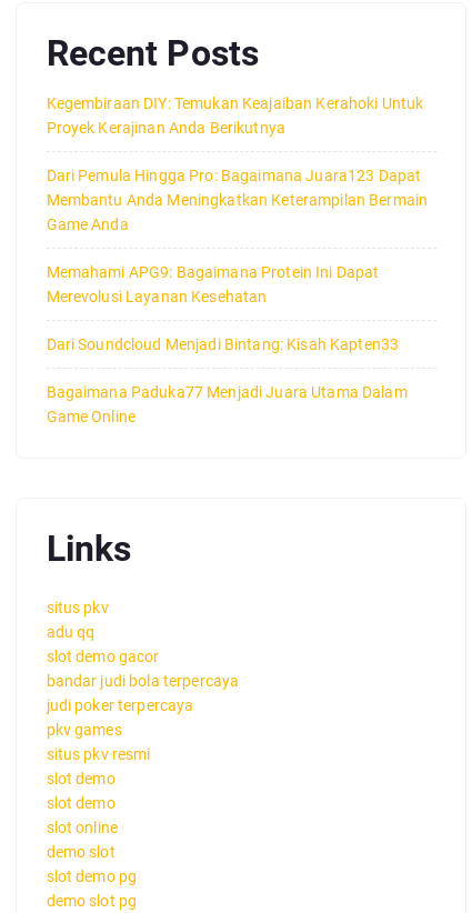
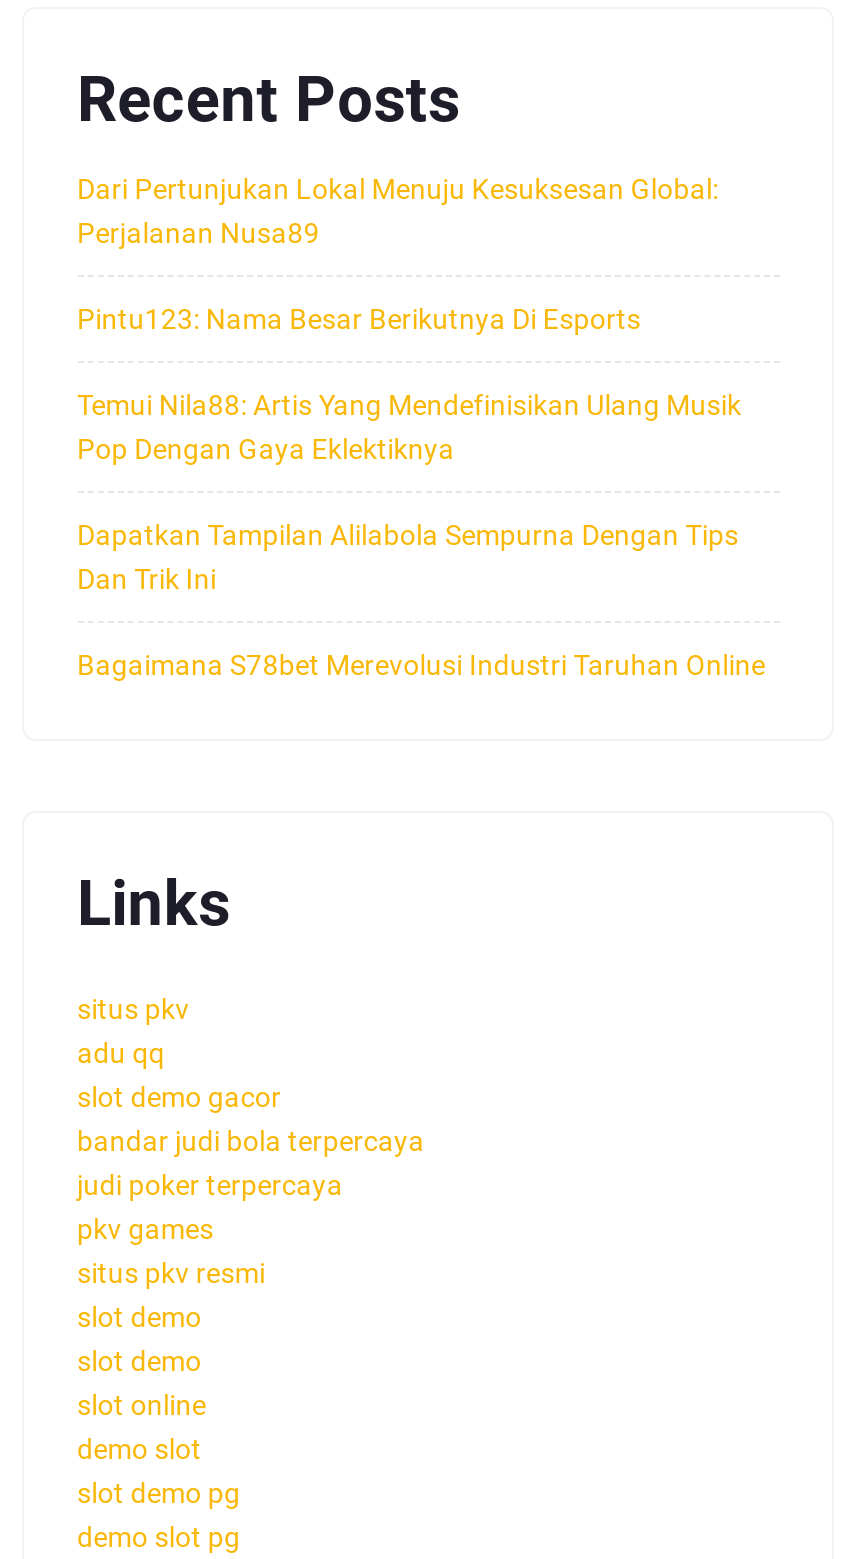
- Kegembiraan DIY: Temukan Keajaiban Kerahoki Untuk
- Proyek Kerajinan Anda Berikutnya
+ Dari Pertunjukan Lokal Menuju Kesuksesan Global:
+ Perjalanan Nusa89

- Dari Pemula Hingga Pro: Bagaimana Juara123 Dapat
- Membantu Anda Meningkatkan Keterampilan Bermain
- Game Anda
+ Pintu123: Nama Besar Berikutnya Di Esports

- Memahami APG9: Bagaimana Protein Ini Dapat
- Merevolusi Layanan Kesehatan
+ Temui Nila88: Artis Yang Mendefinisikan Ulang Musik
+ Pop Dengan Gaya Eklektiknya

- Dari Soundcloud Menjadi Bintang: Kisah Kapten33
+ Dapatkan Tampilan Alilabola Sempurna Dengan Tips
+ Dan Trik Ini

- Bagaimana Paduka77 Menjadi Juara Utama Dalam
- Game Online
+ Bagaimana S78bet Merevolusi Industri Taruhan Online
